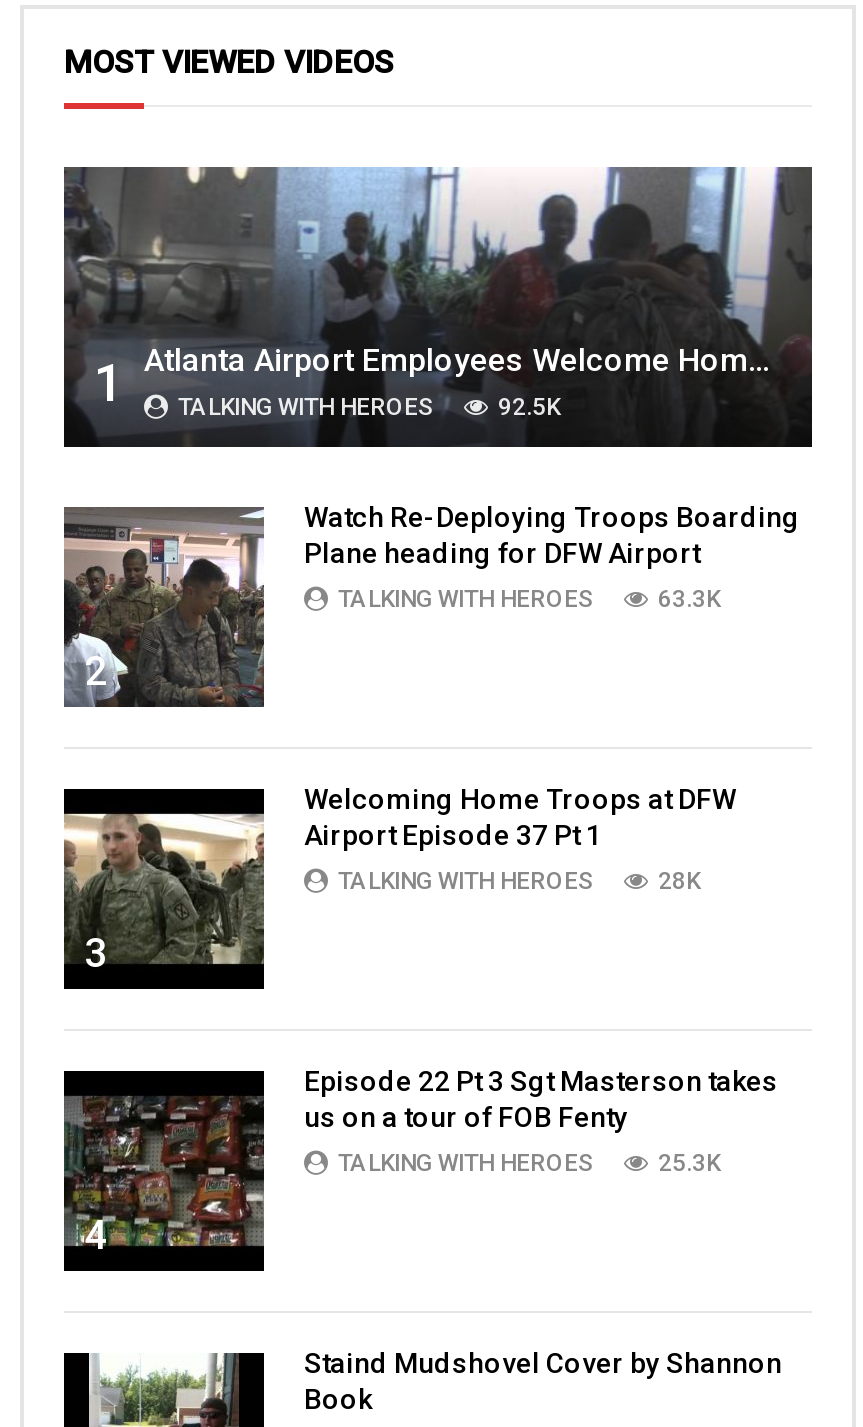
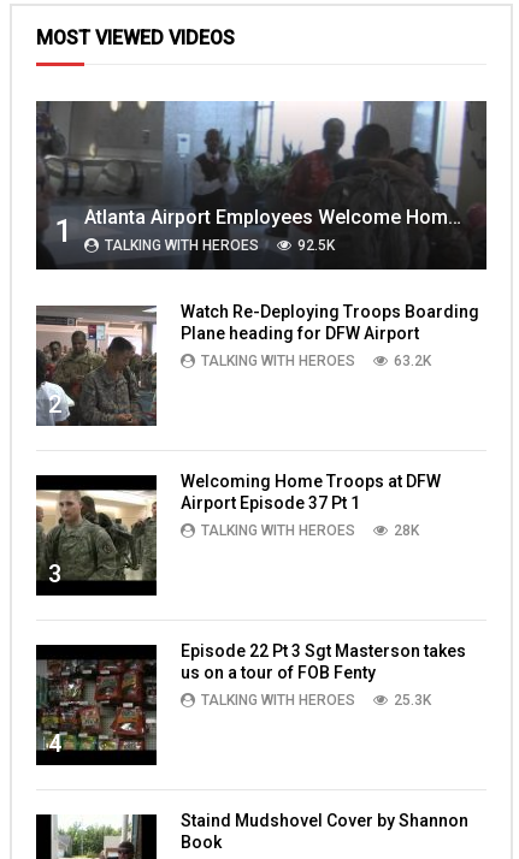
- 63.3K
+ 63.2K
